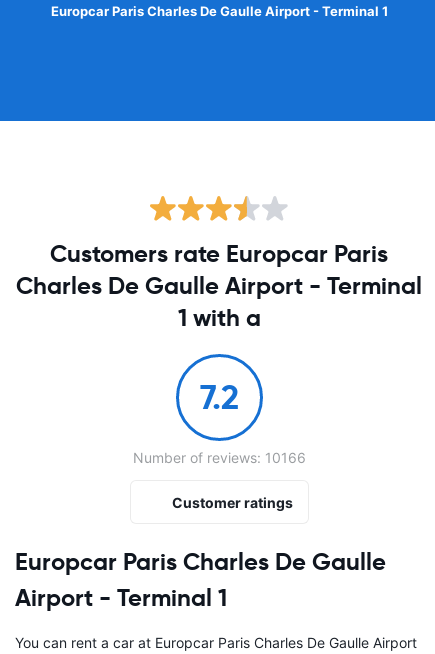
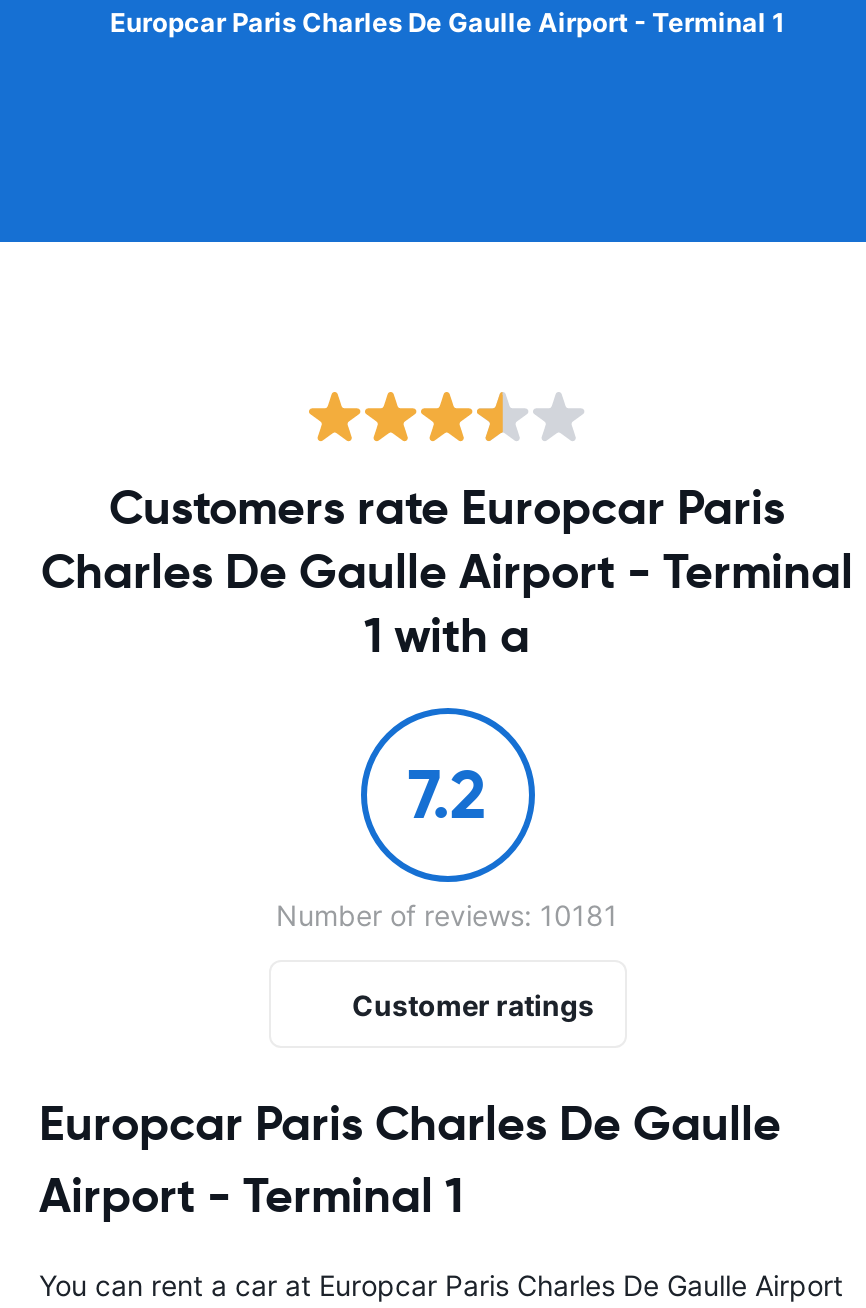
- Number of reviews: 10166
+ Number of reviews: 10181
